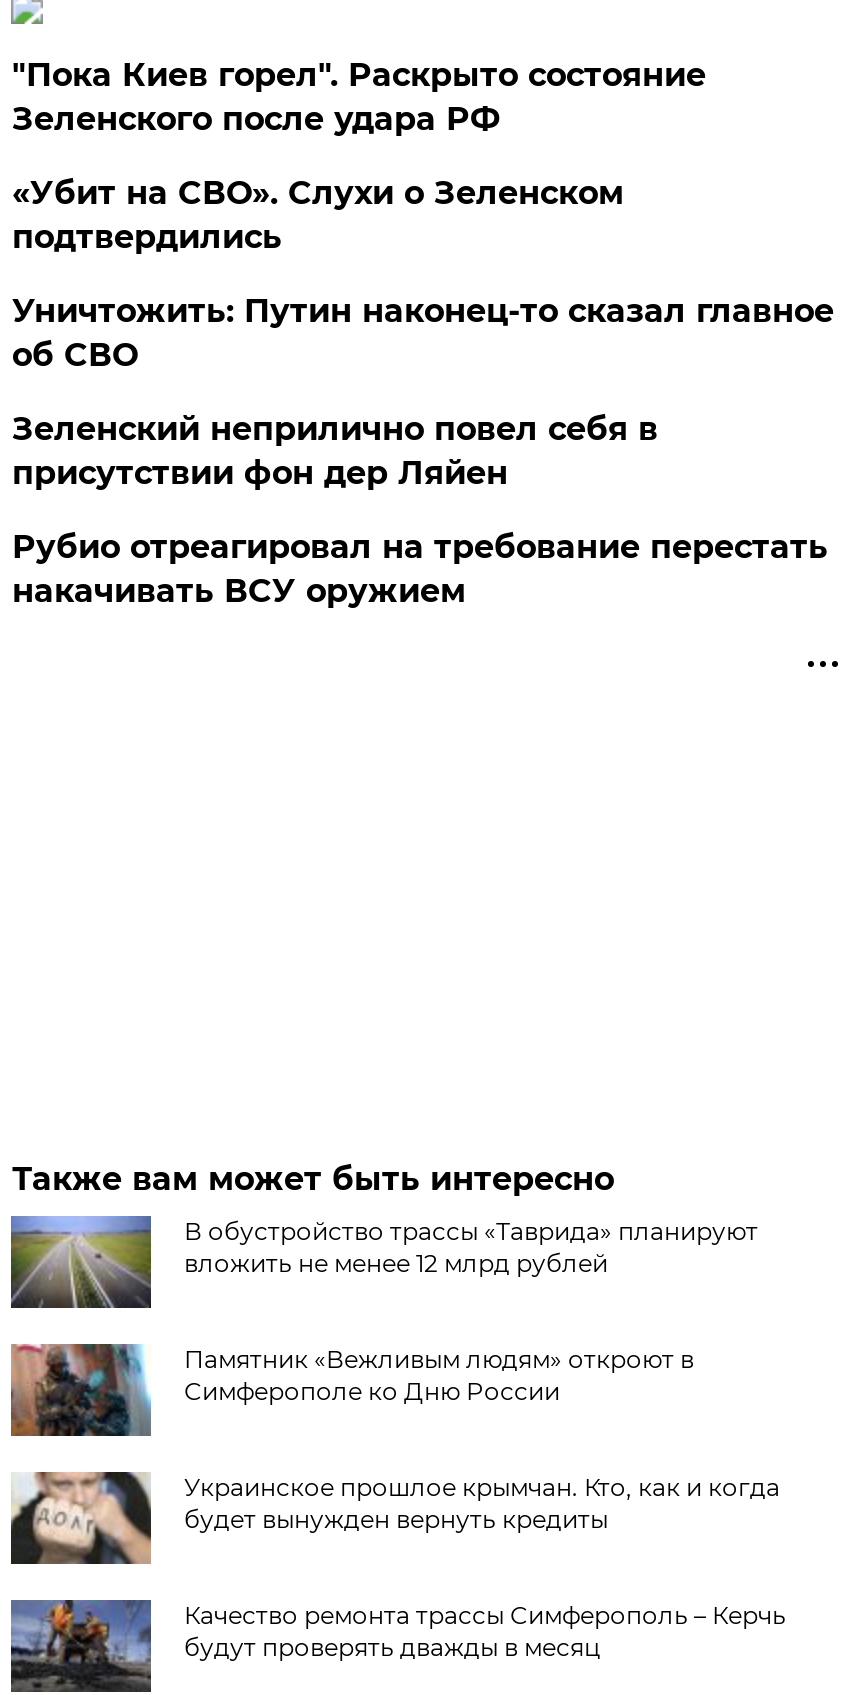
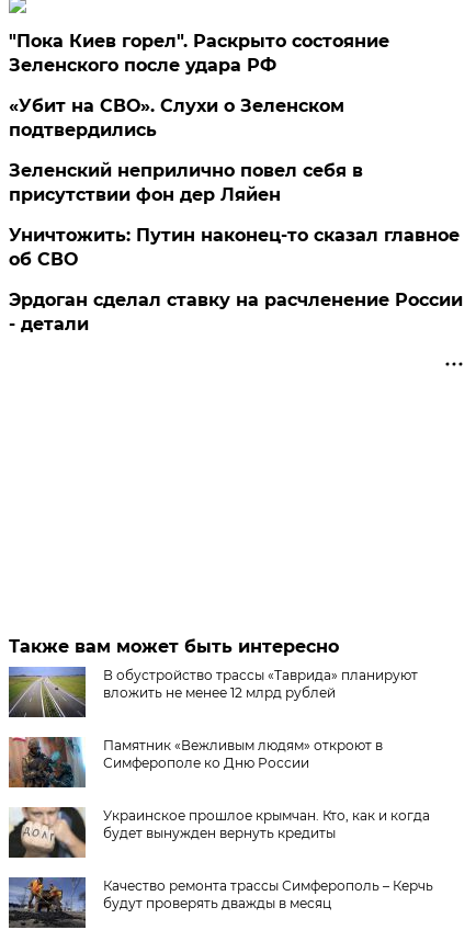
moved down: Уничтожить: Путин наконец-то сказал главное | об СВО

moved up: Зеленский неприлично повел cебя в | присутствии фон дер Ляйен

- Рубио отреагировал на требование перестать
- накачивать ВСУ оружием
+ Эрдоган сделал ставку на расчленение России
+ - детали
